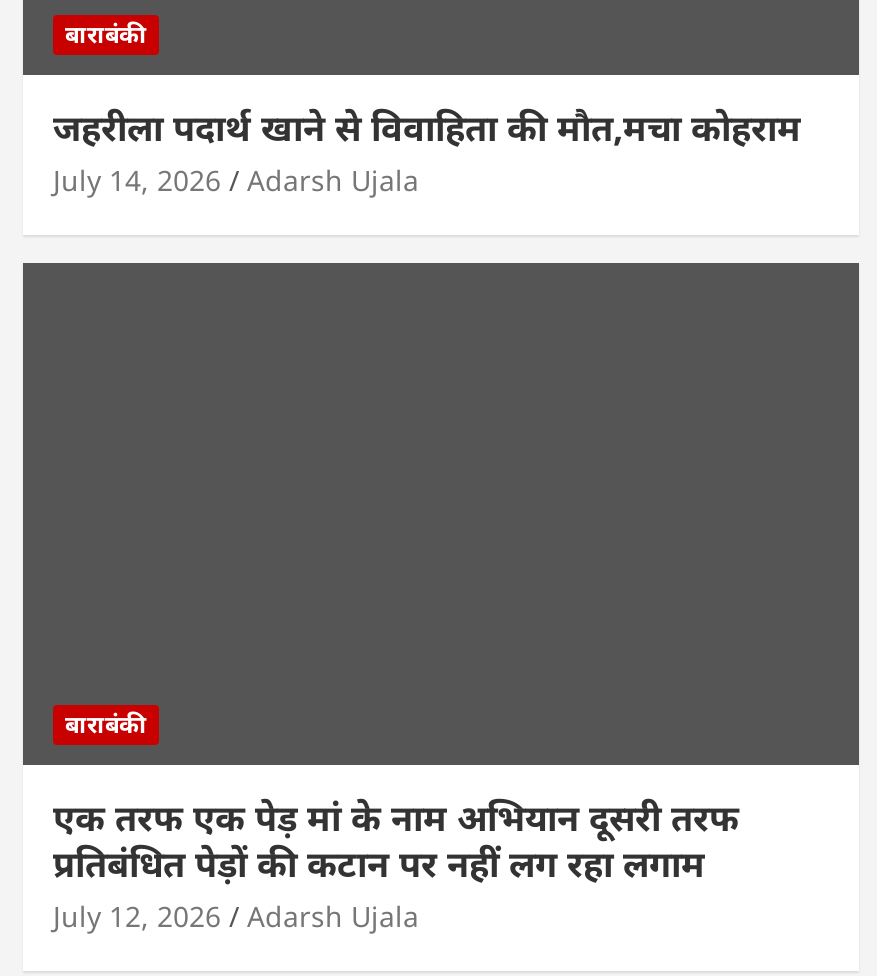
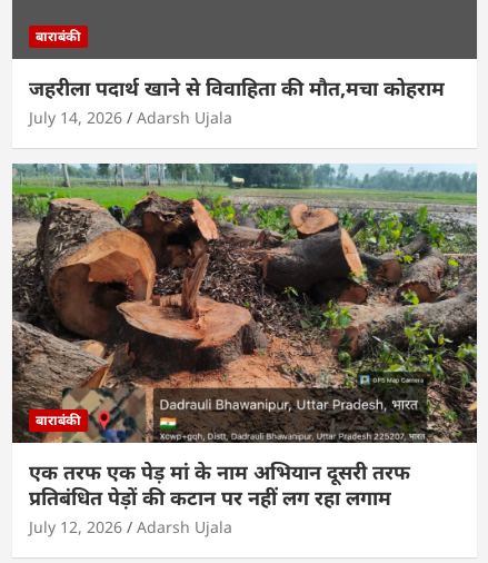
+ [image]
